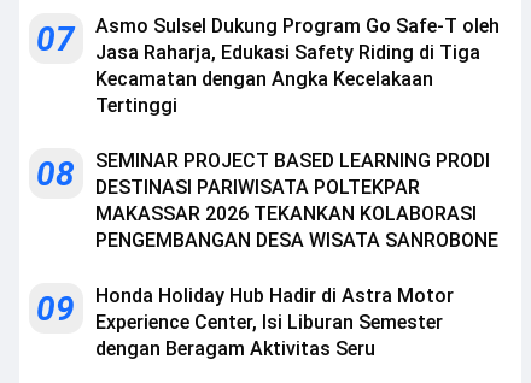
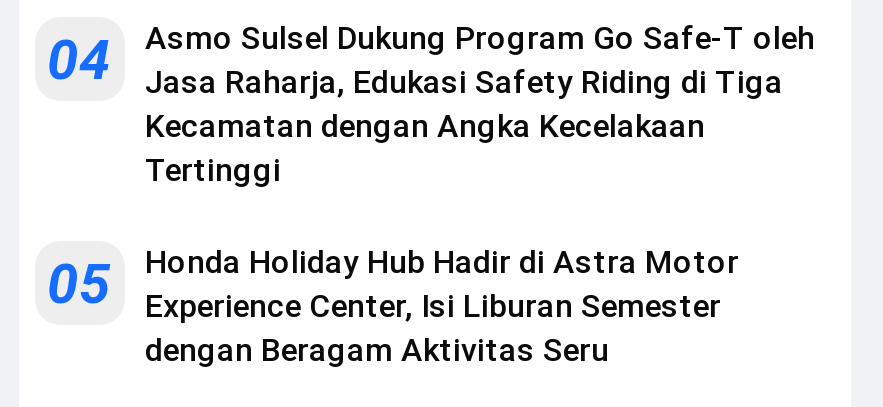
- 07 Asmo Sulsel Dukung Program Go Safe-T oleh Jasa Raharja, Edukasi Safety Riding di Tiga
+ 04 Asmo Sulsel Dukung Program Go Safe-T oleh Jasa Raharja, Edukasi Safety Riding di Tiga

- 08
- SEMINAR PROJECT BASED LEARNING PRODI
- DESTINASI PARIWISATA POLTEKPAR
- MAKASSAR 2026 TEKANKAN KOLABORASI
- PENGEMBANGAN DESA WISATA SANROBONE
- 09
+ 05
